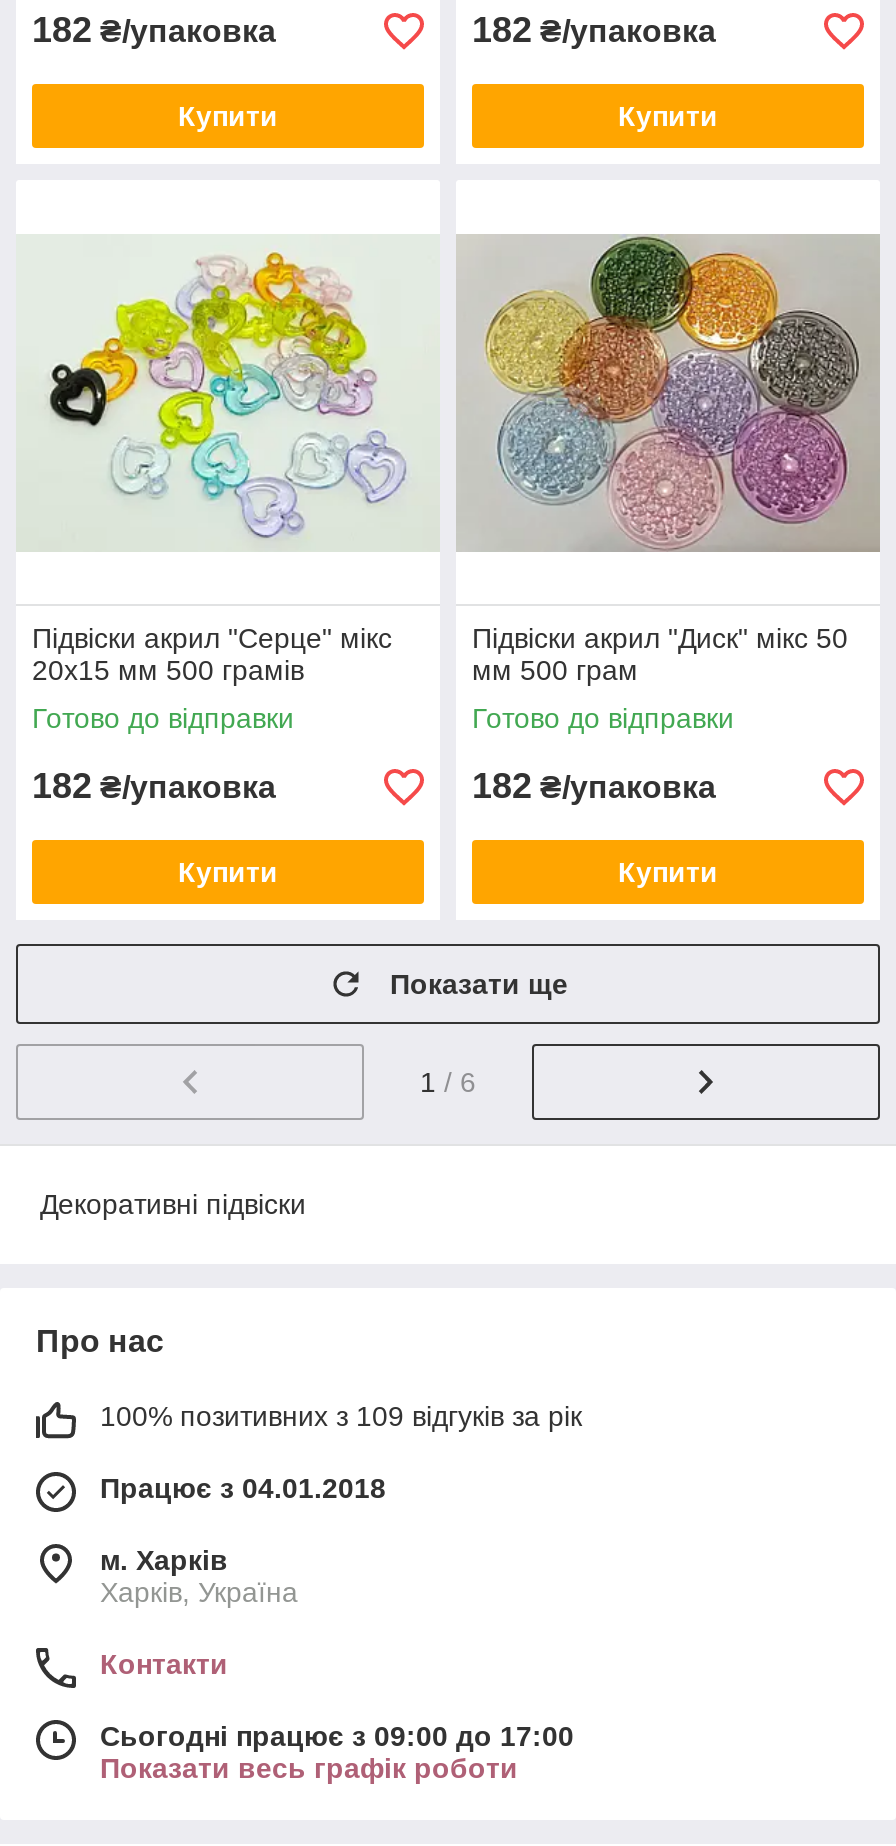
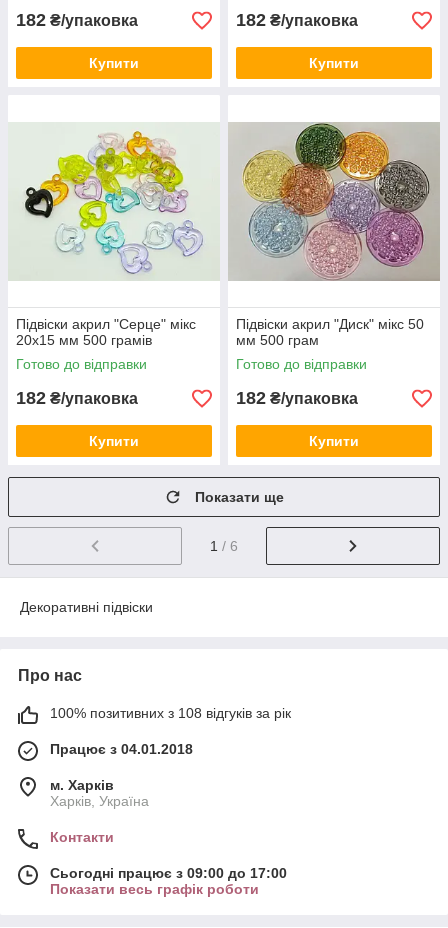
- 100% позитивних з 109 відгуків за рік
+ 100% позитивних з 108 відгуків за рік
